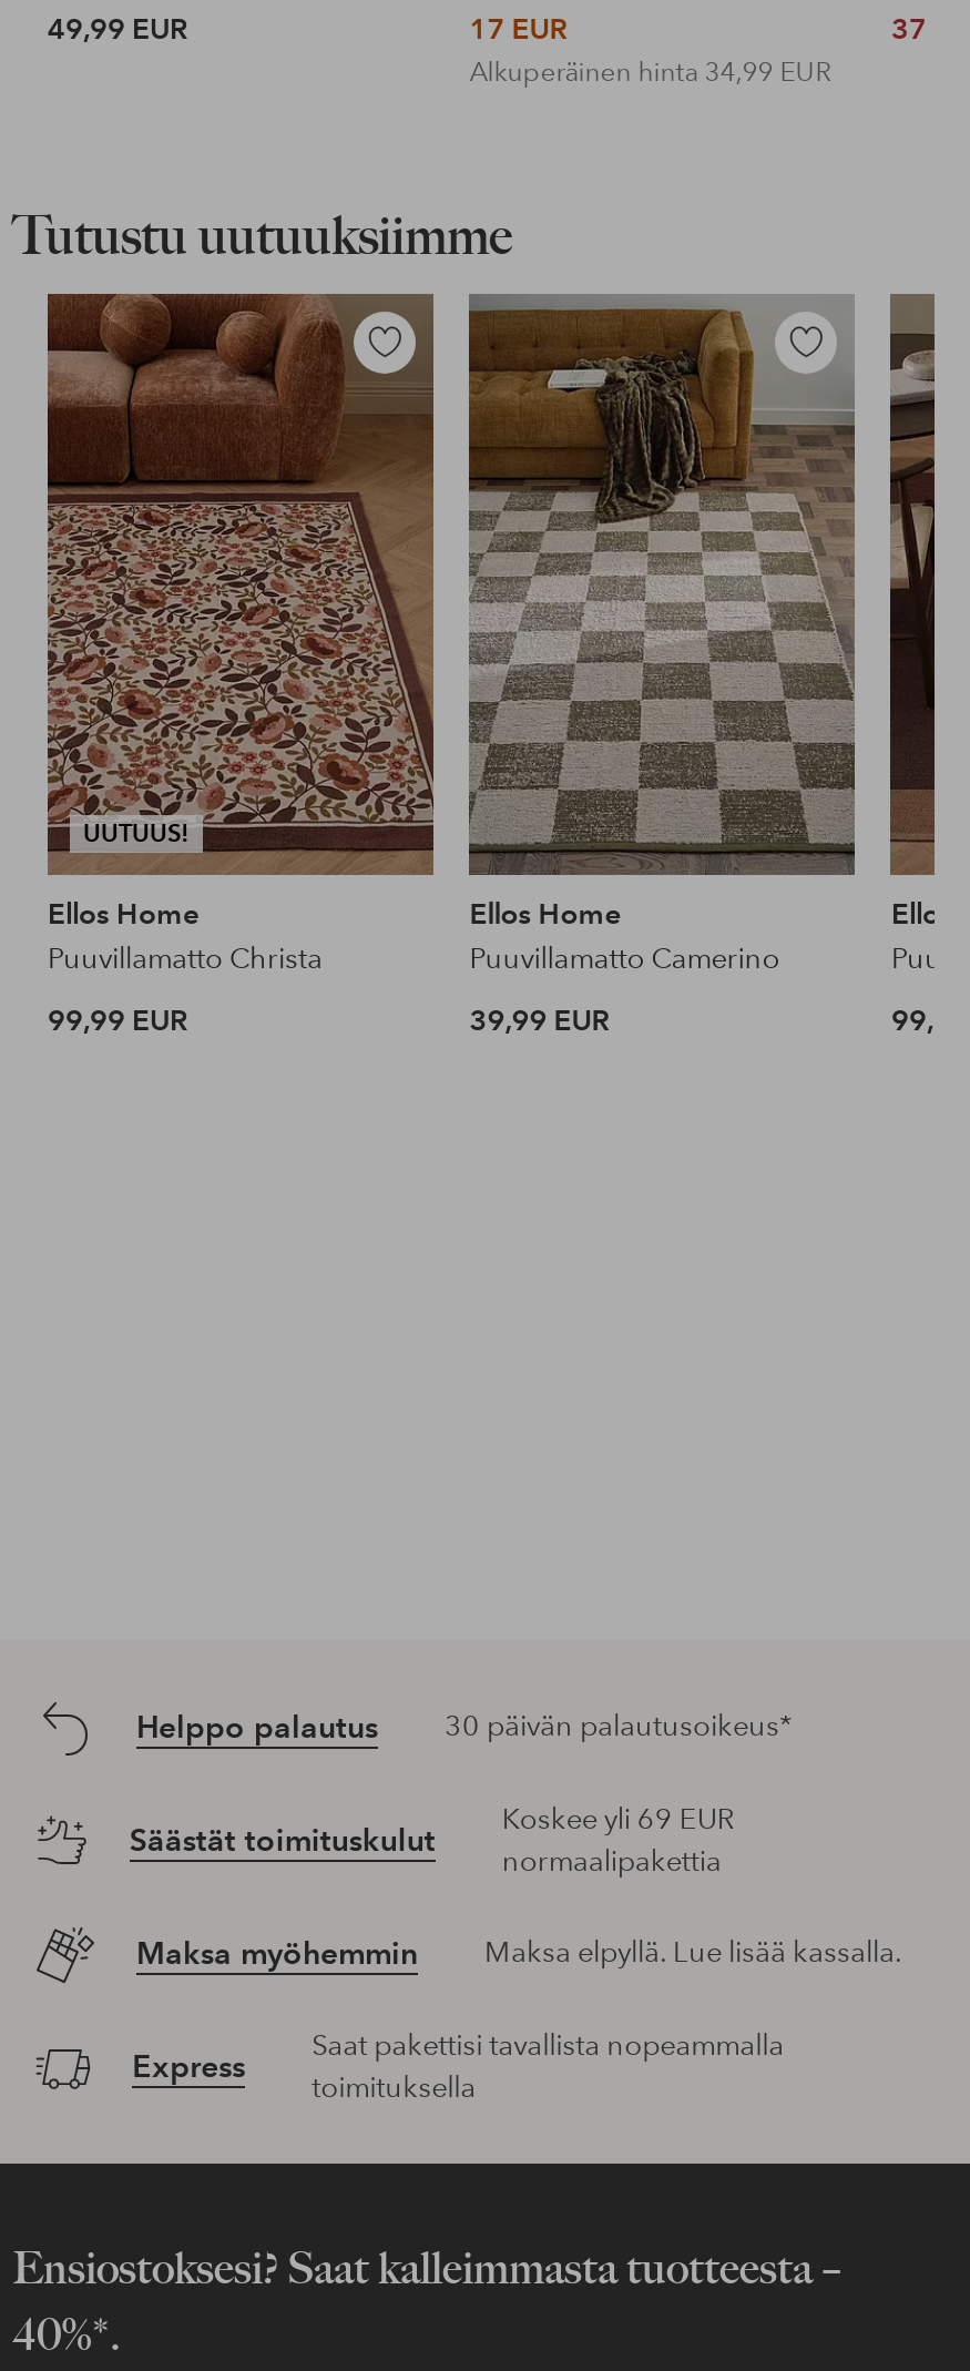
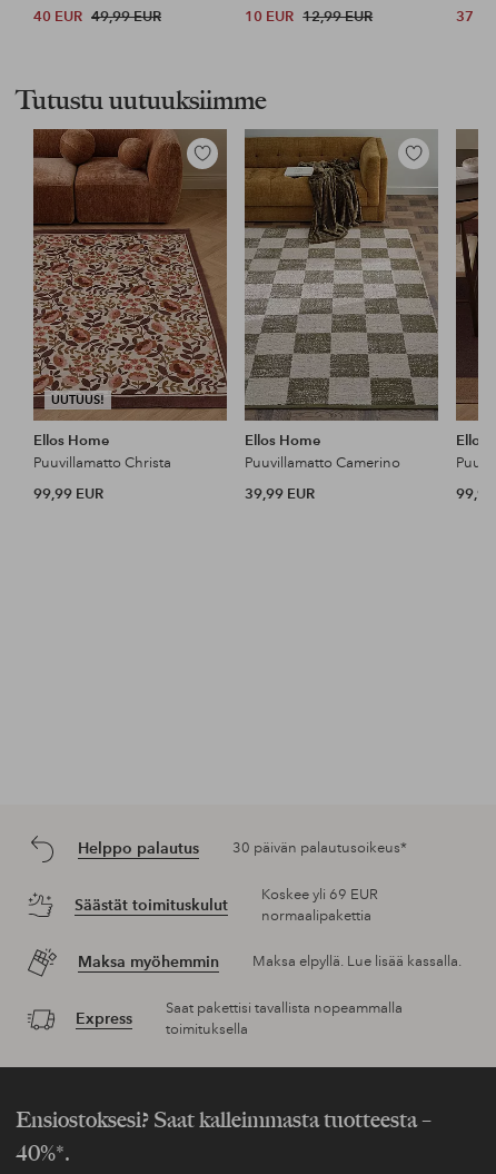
- 49,99 EUR
+ 40 EUR 49,99 EUR

- 17 EUR
- Alkuperäinen hinta 34,99 EUR
+ 10 EUR 12,99 EUR
